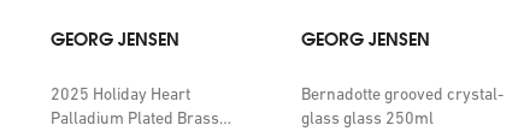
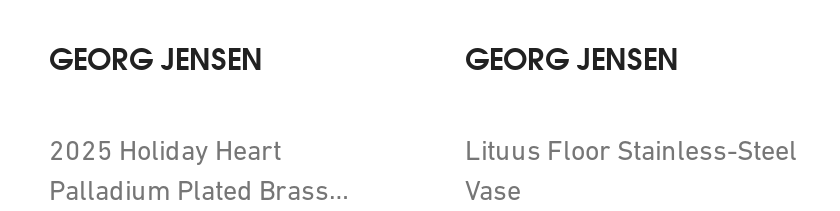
- Bernadotte grooved crystal-
- glass glass 250ml
+ Lituus Floor Stainless-Steel
+ Vase
